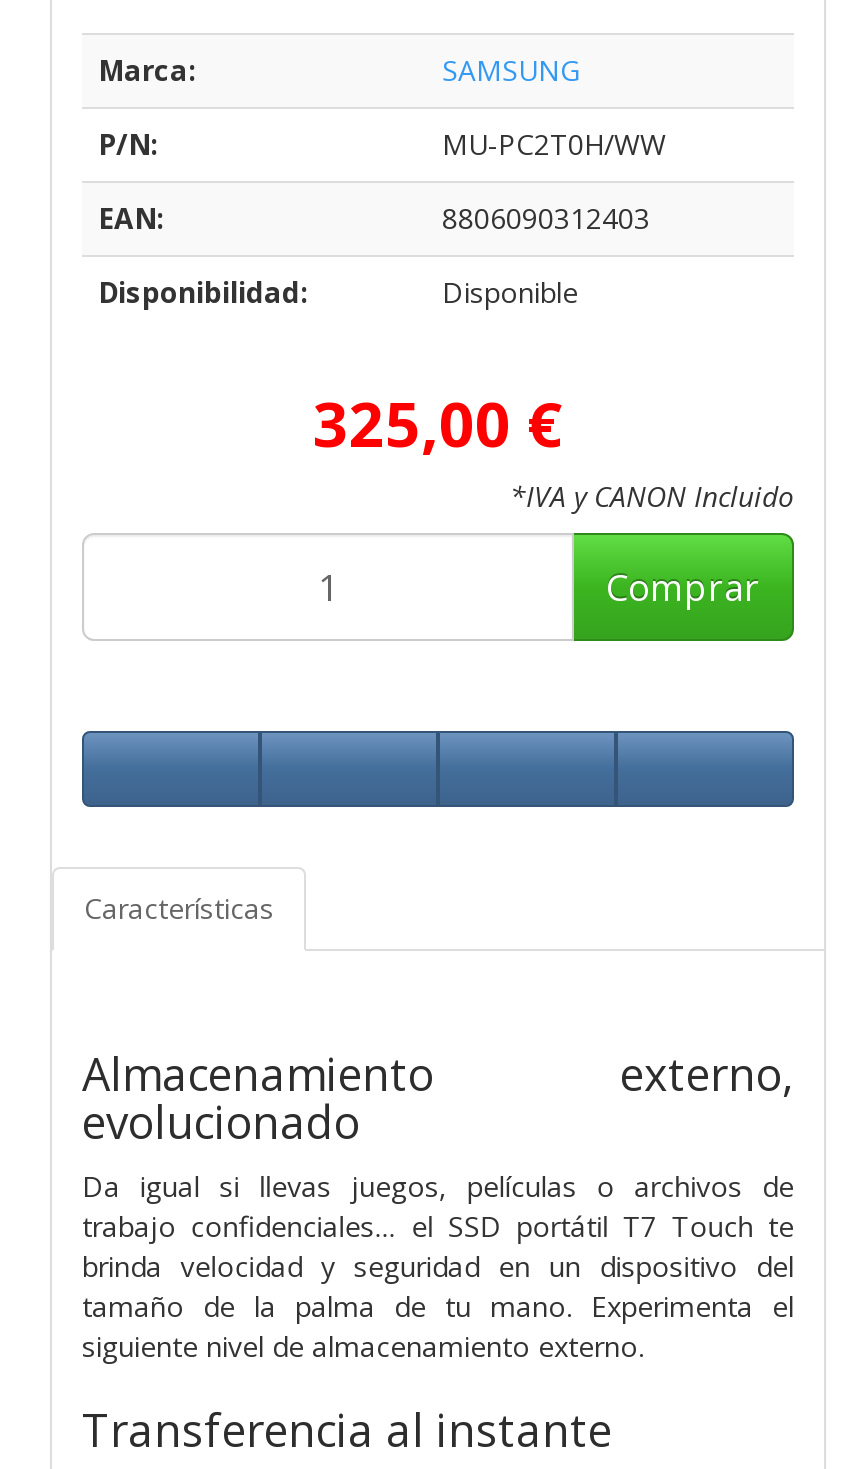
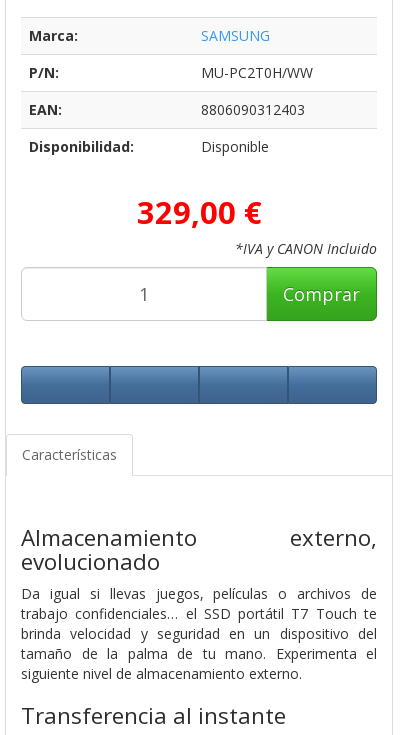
- 325,00 €
+ 329,00 €
